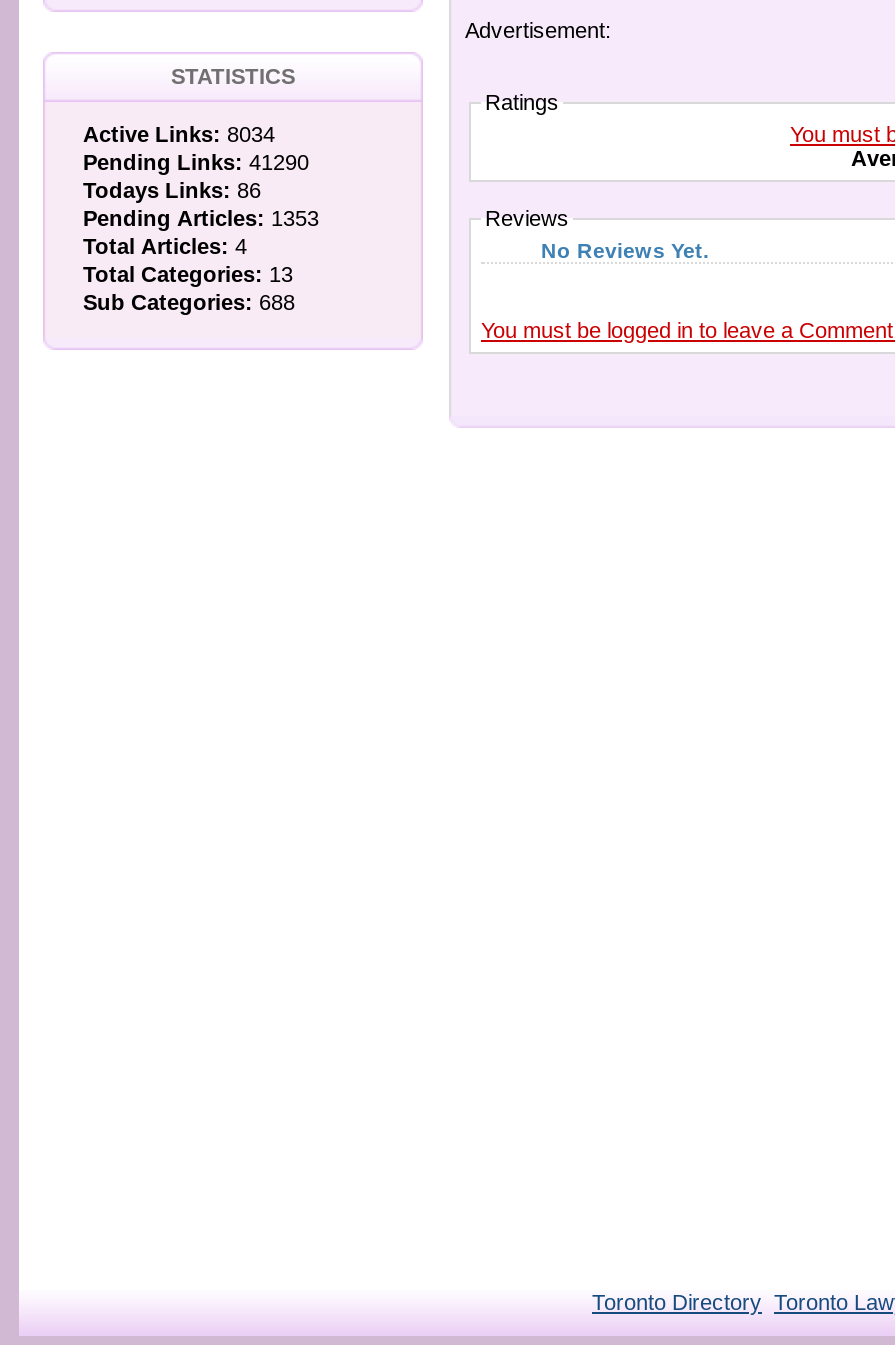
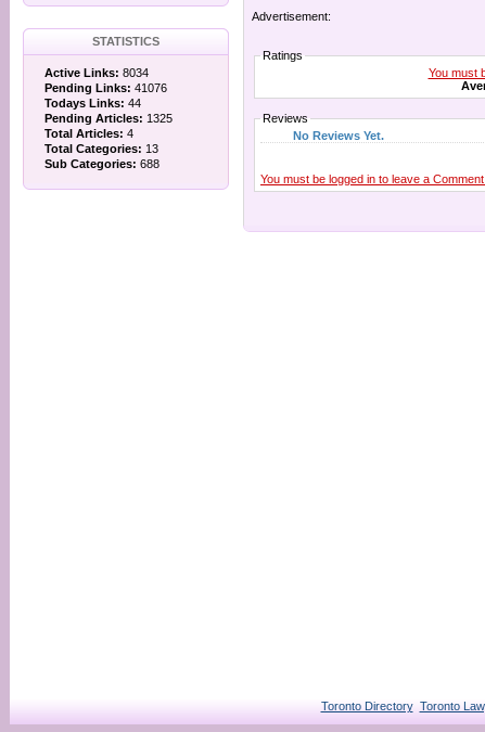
- Pending Links: 41290
+ Pending Links: 41076

- Todays Links: 86
+ Todays Links: 44

- Pending Articles: 1353
+ Pending Articles: 1325
